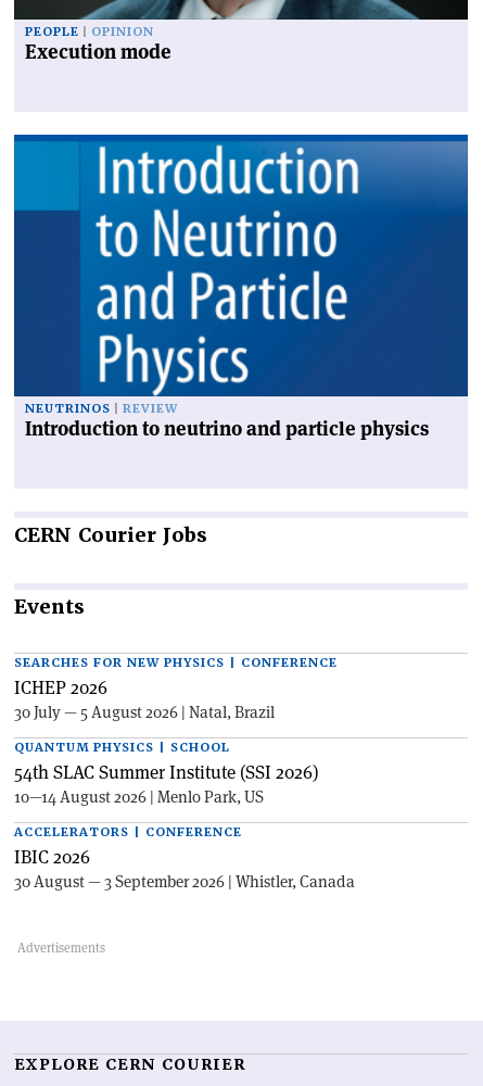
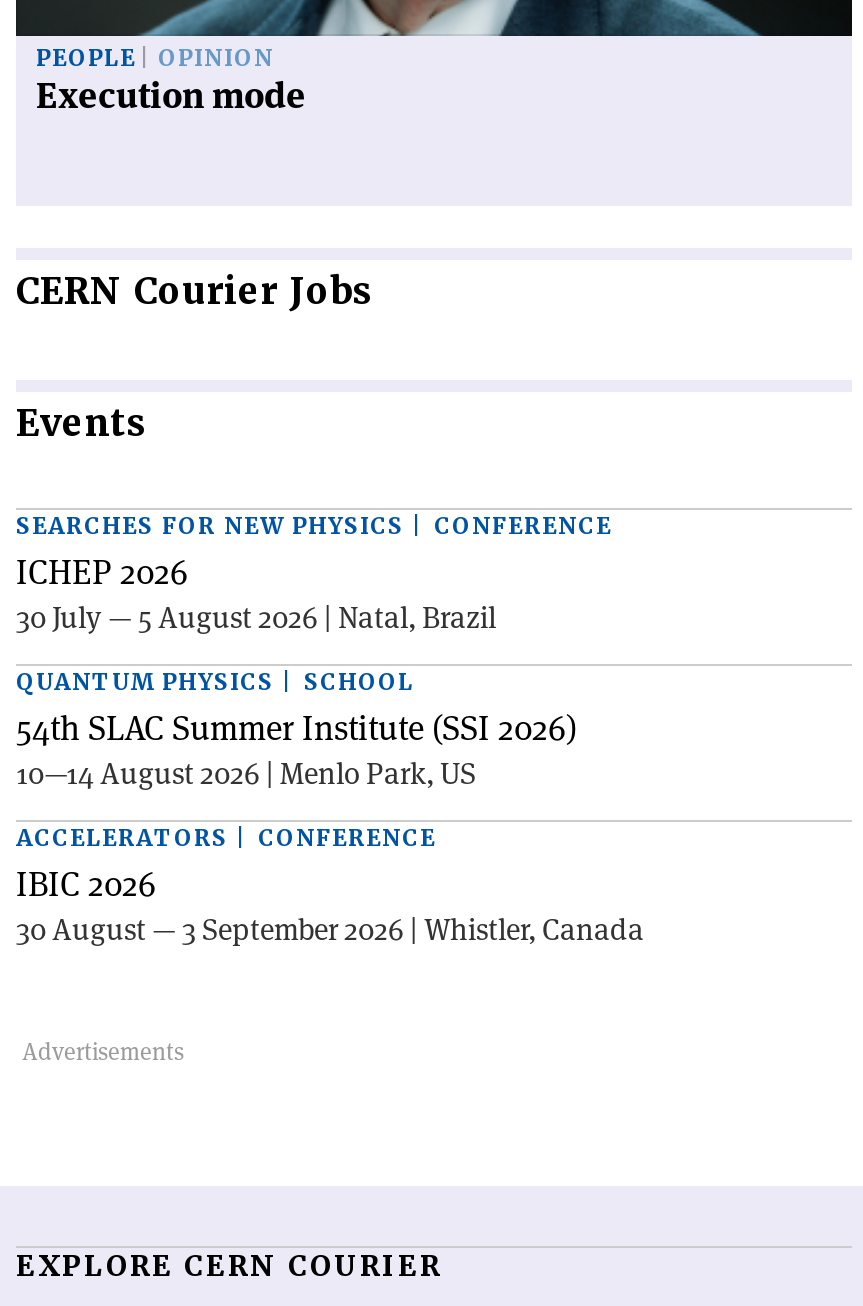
- [image]
- NEUTRINOS
- REVIEW
- Introduction to neutrino and particle physics
